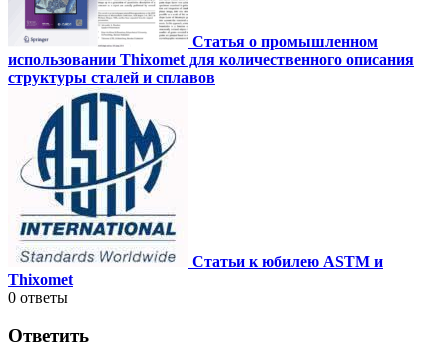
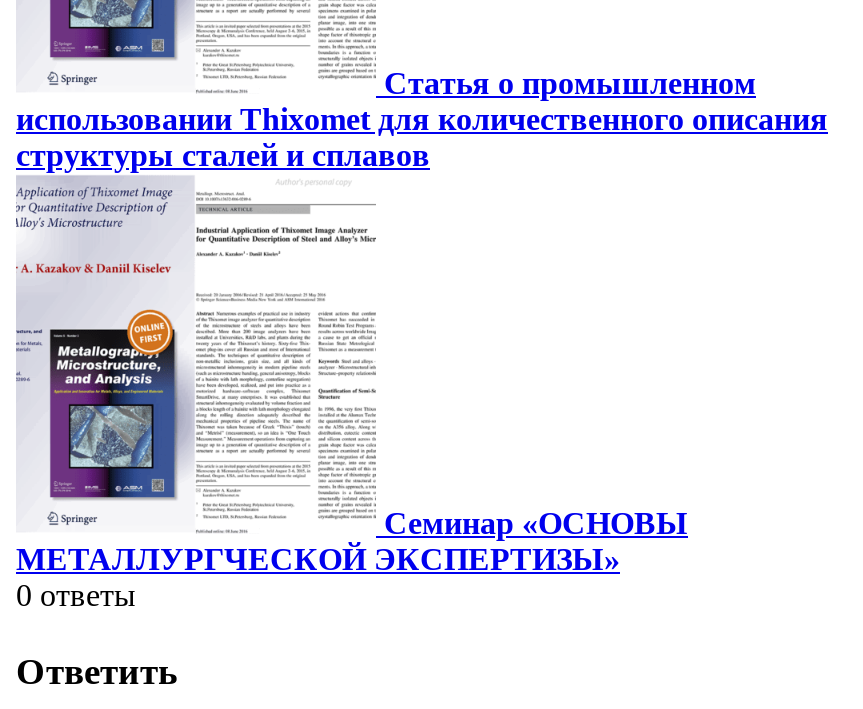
- [image]
- Статьи к юбилею ASTM и
- Thixomet
+ [image]
+ Семинар «ОСНОВЫ
+ МЕТАЛЛУРГЧЕСКОЙ ЭКСПЕРТИЗЫ»
